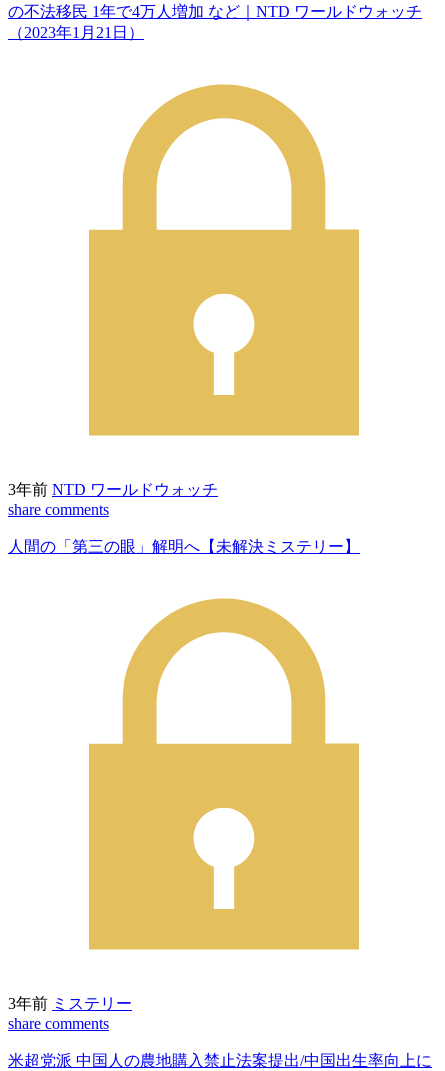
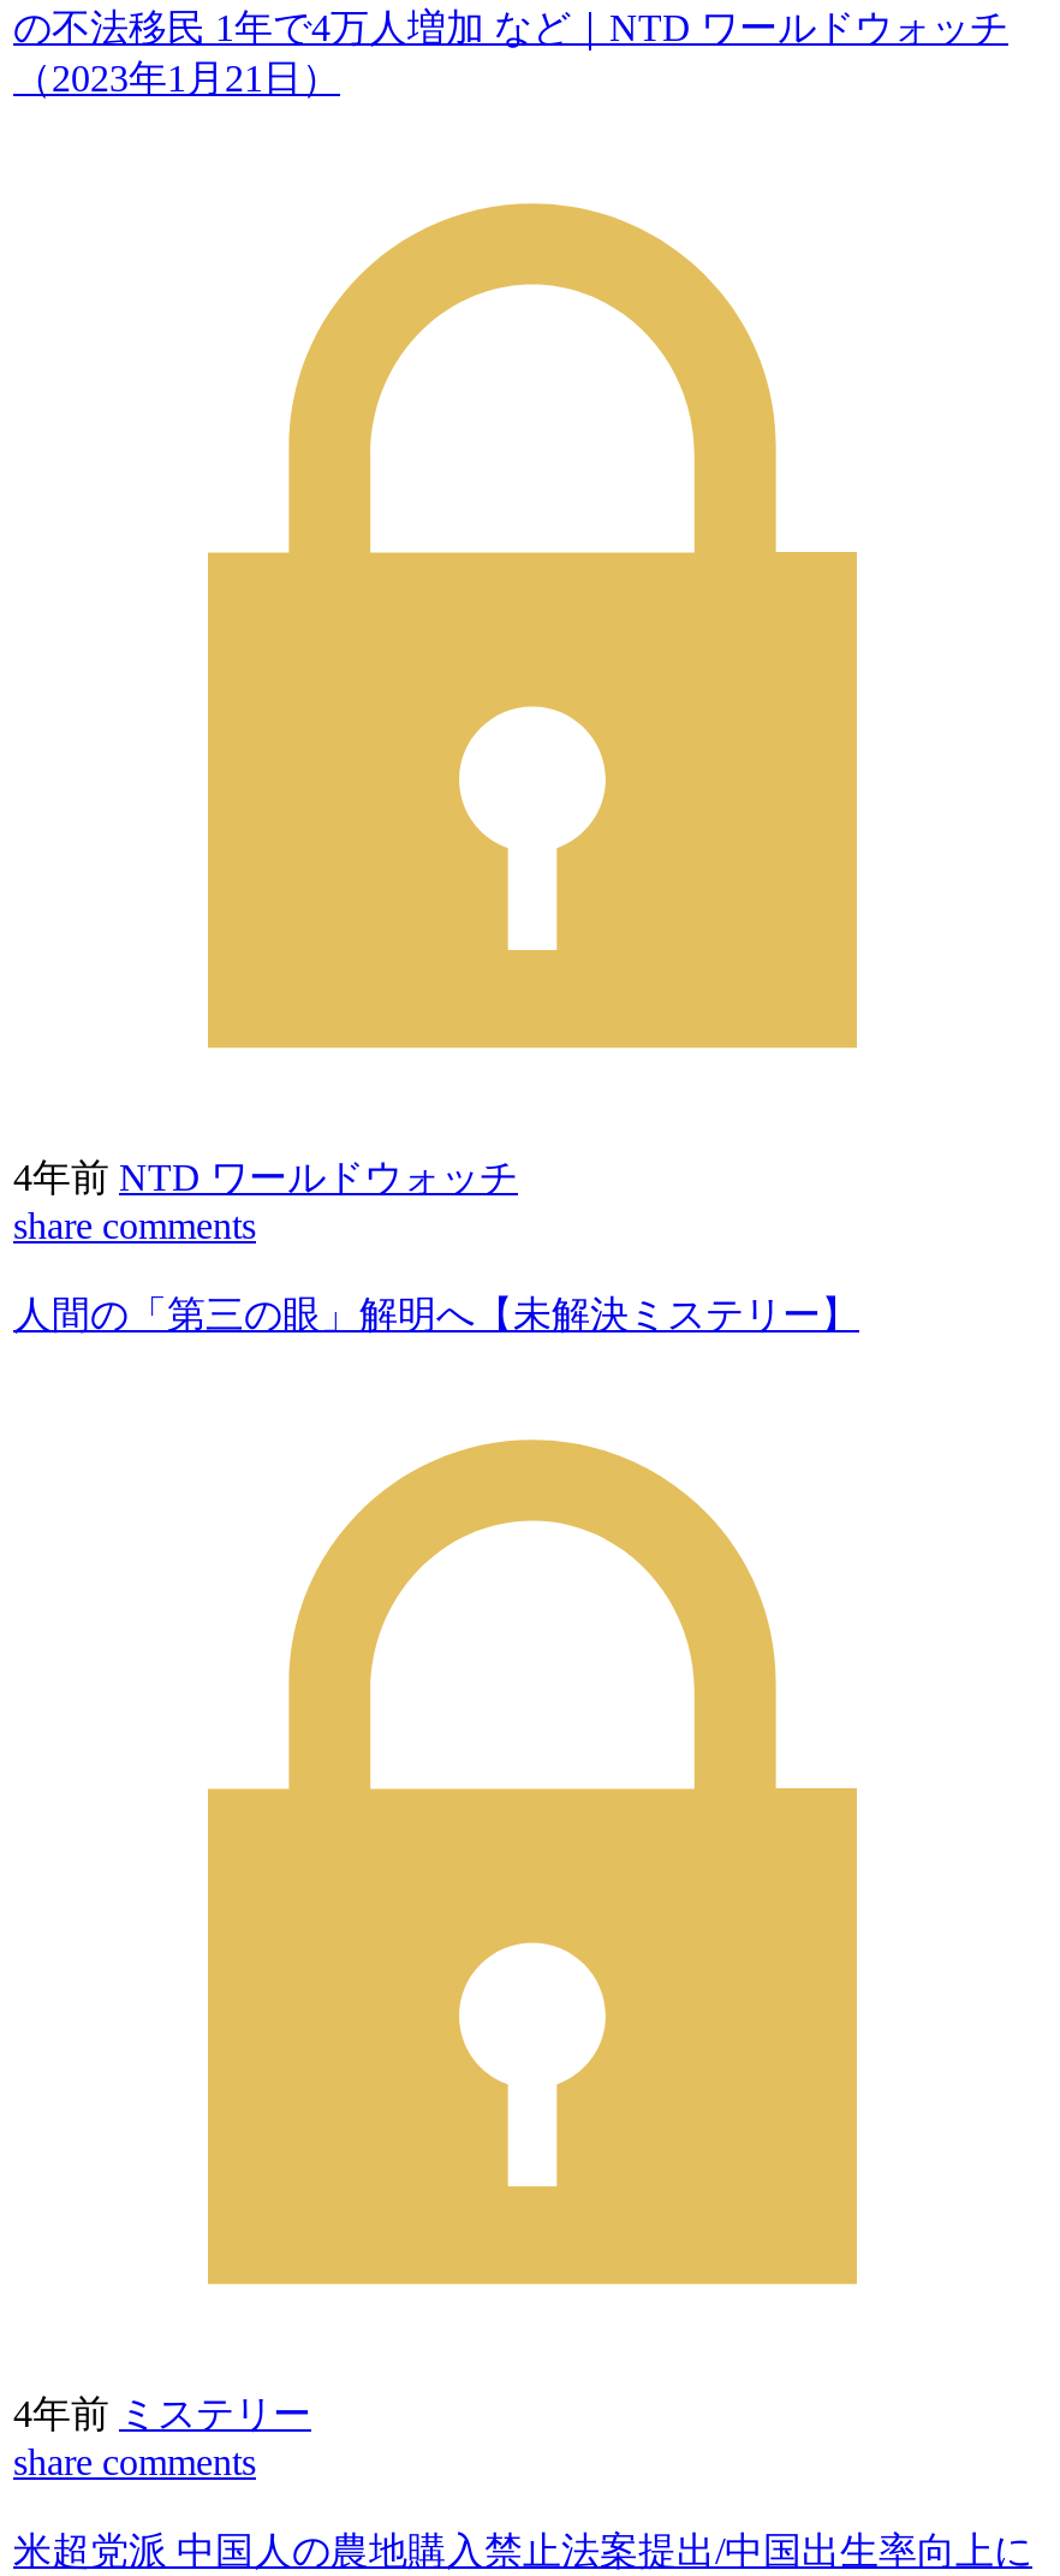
- 3年前NTD ワールドウォッチ
+ 4年前NTD ワールドウォッチ

- 3年前ミステリー
+ 4年前ミステリー
